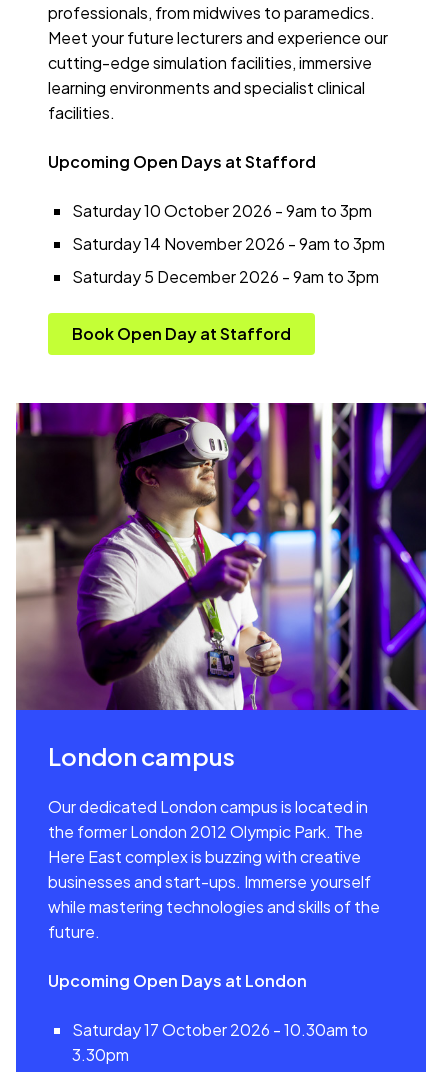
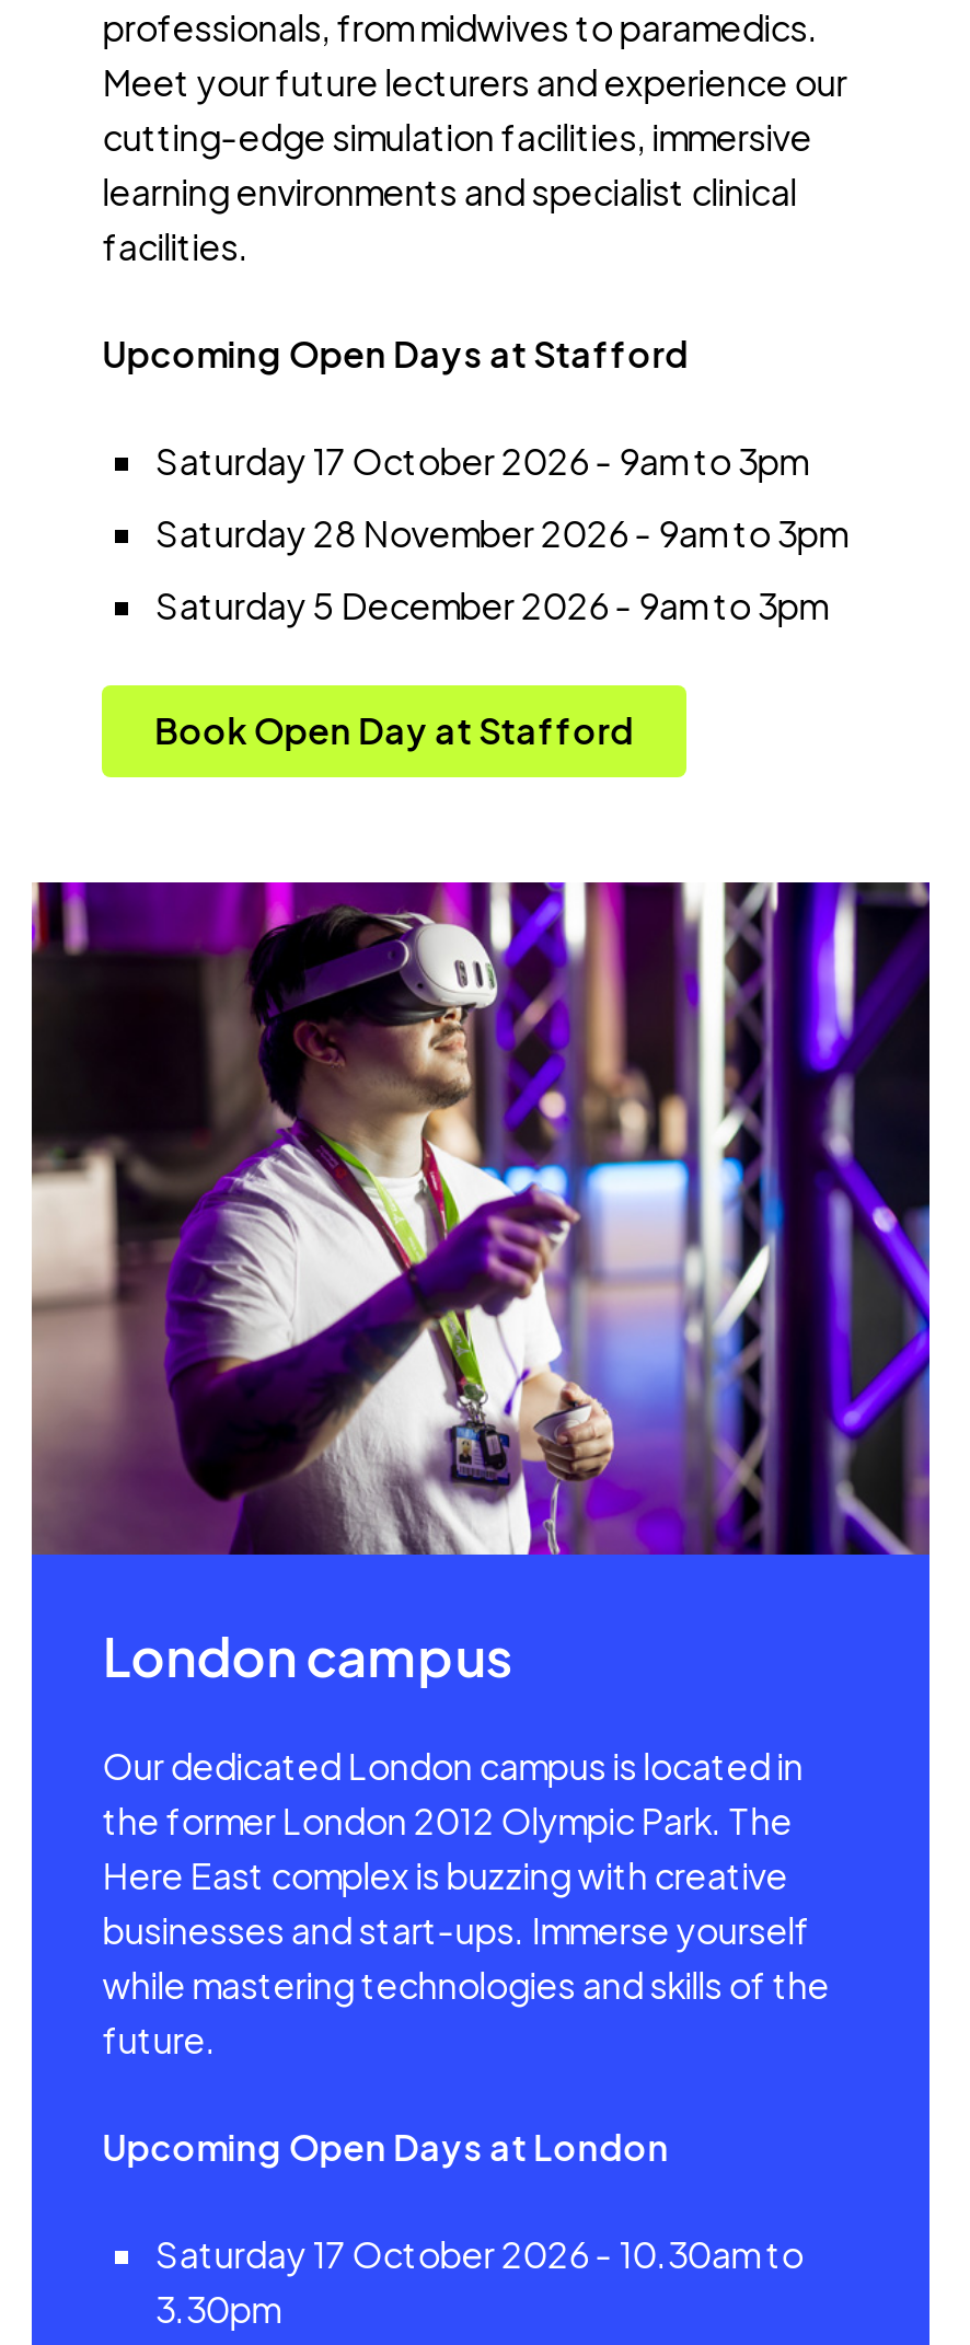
- Saturday 10 October 2026 - 9am to 3pm
+ Saturday 17 October 2026 - 9am to 3pm

- Saturday 14 November 2026 - 9am to 3pm
+ Saturday 28 November 2026 - 9am to 3pm
